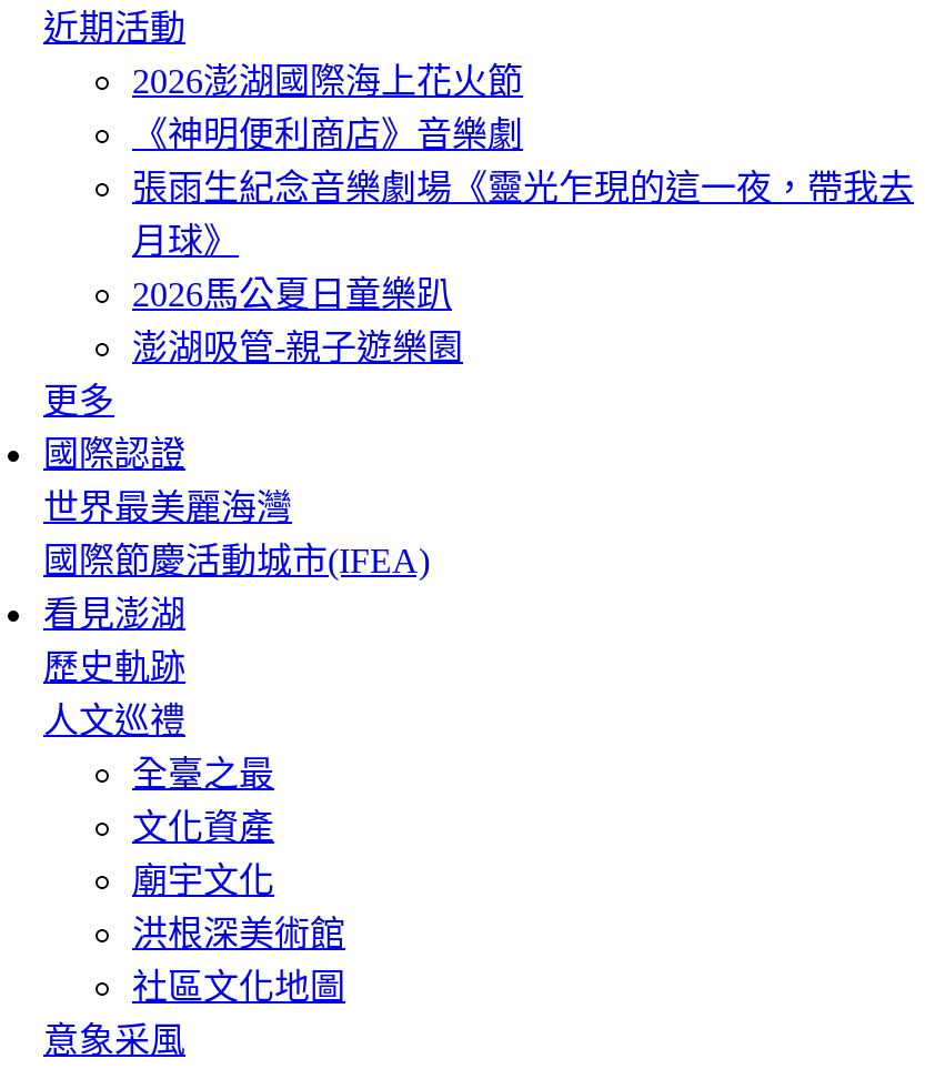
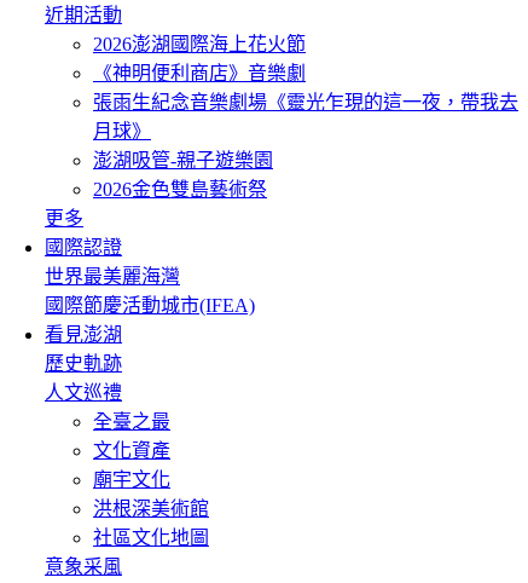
- 2026馬公夏日童樂趴

moved up: 澎湖吸管-親子遊樂園

+ 2026金色雙島藝術祭
